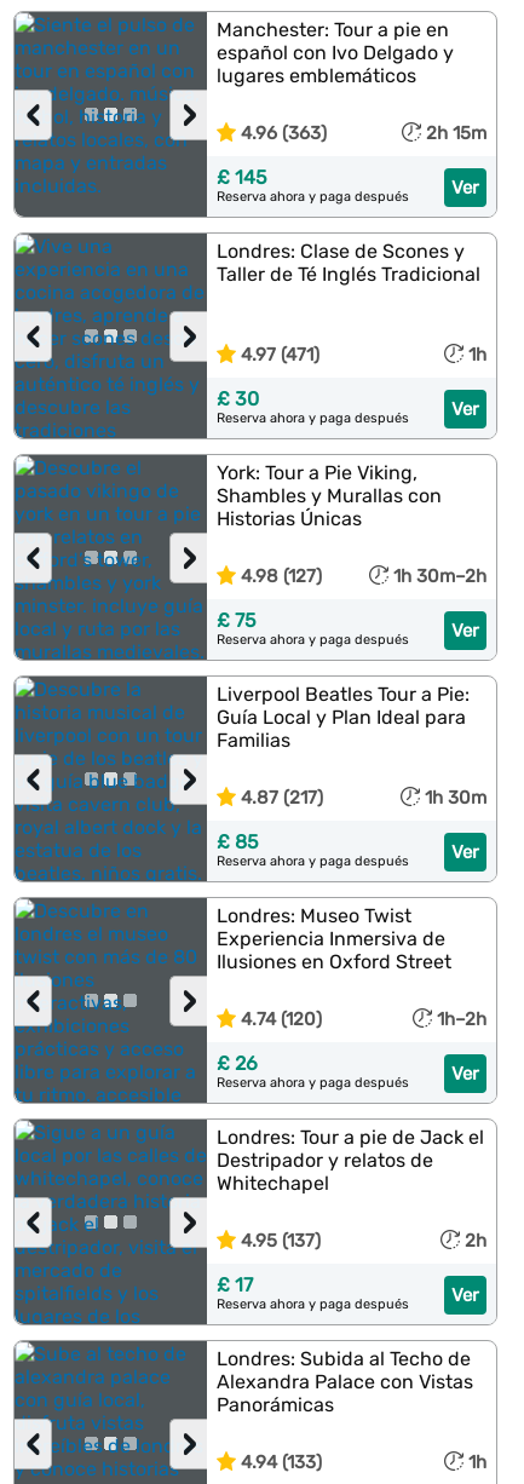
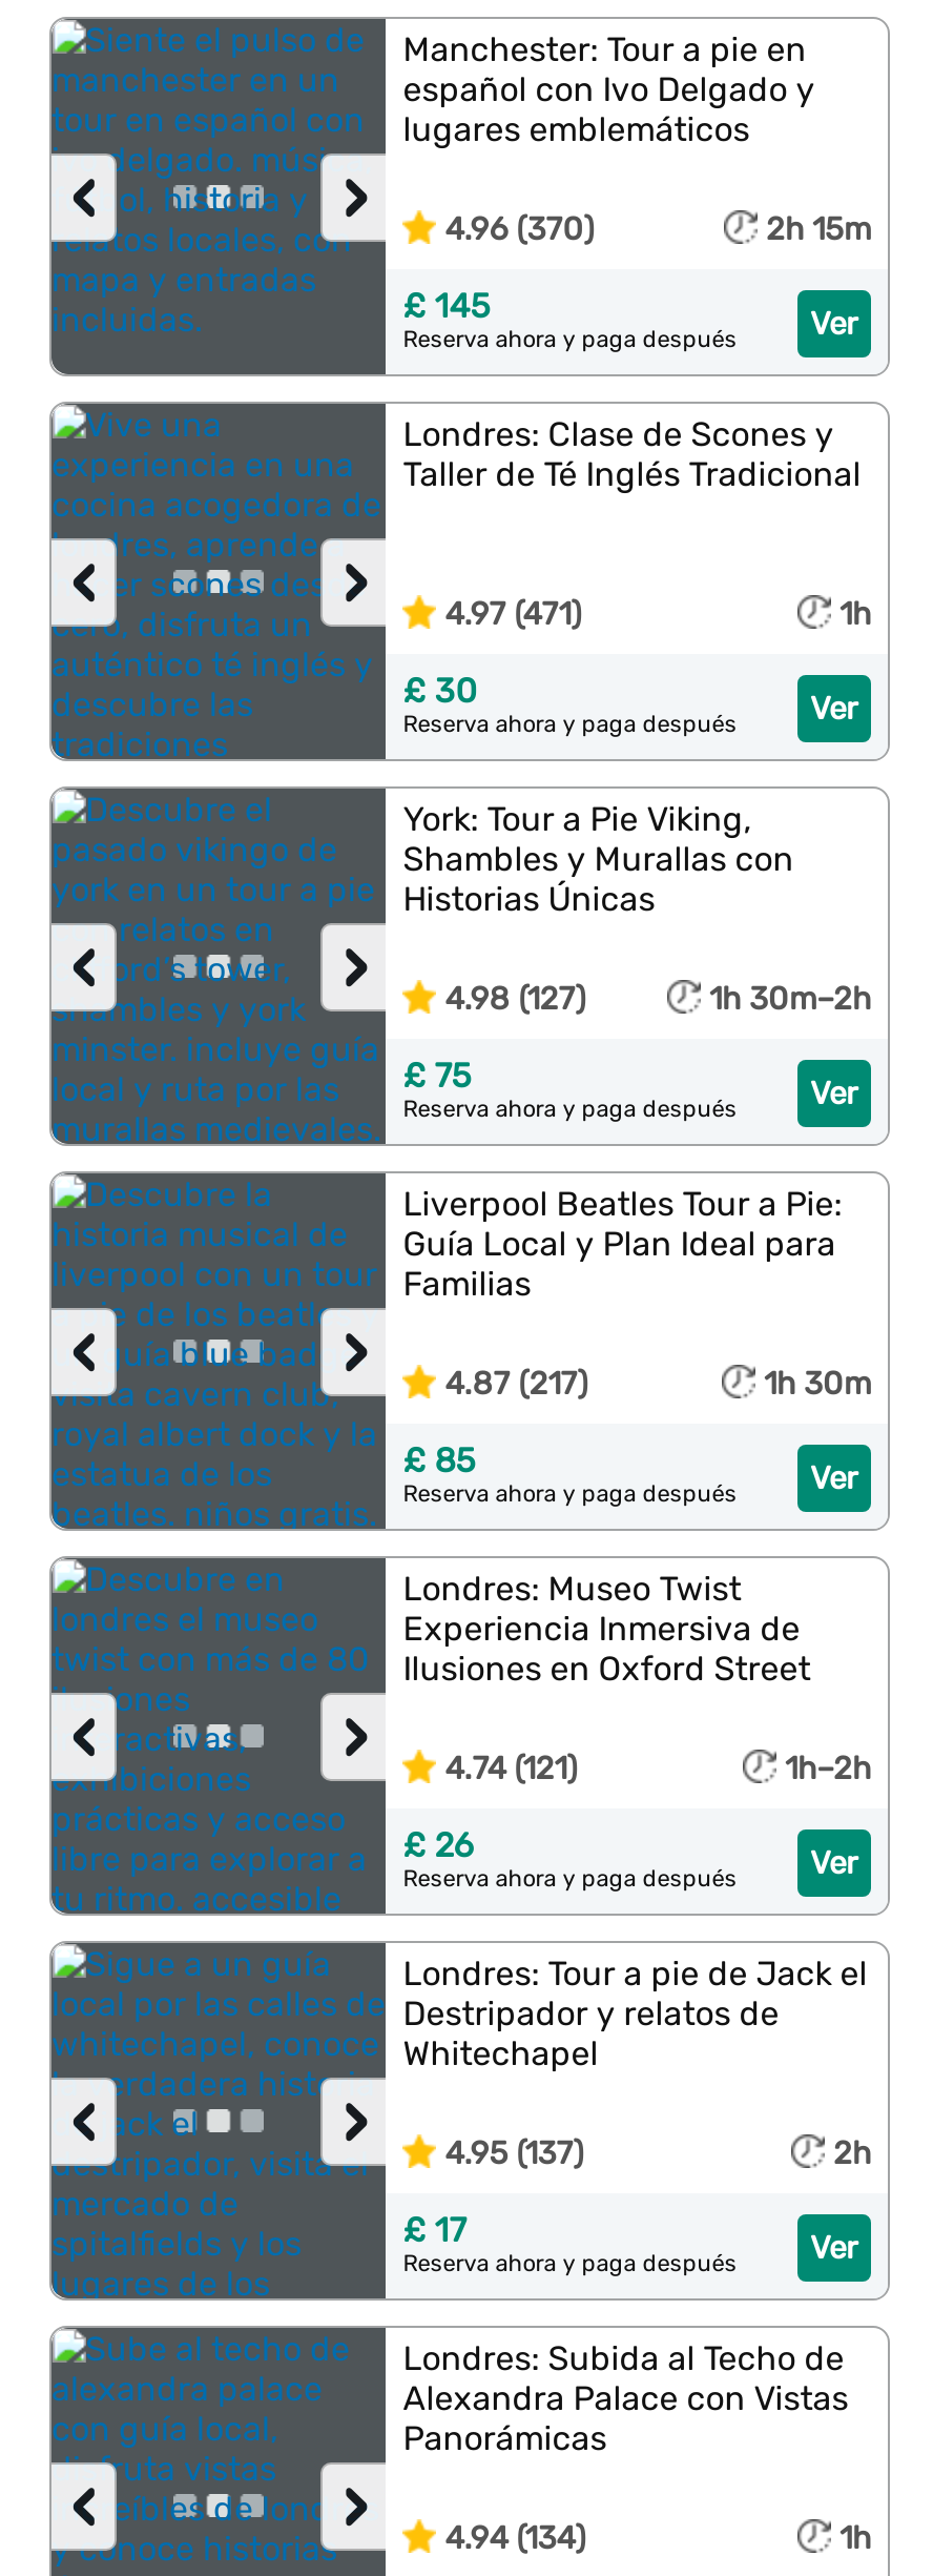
- 4.96 (363)
+ 4.96 (370)

- 4.74 (120)
+ 4.74 (121)

- 4.94 (133)
+ 4.94 (134)
